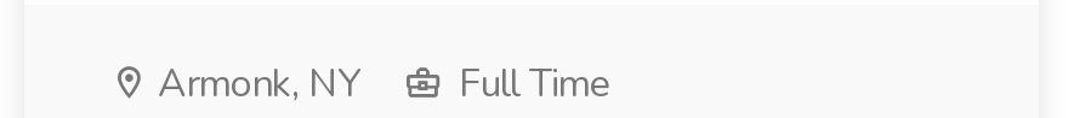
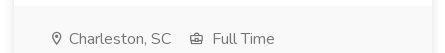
- Armonk, NY
+ Charleston, SC
